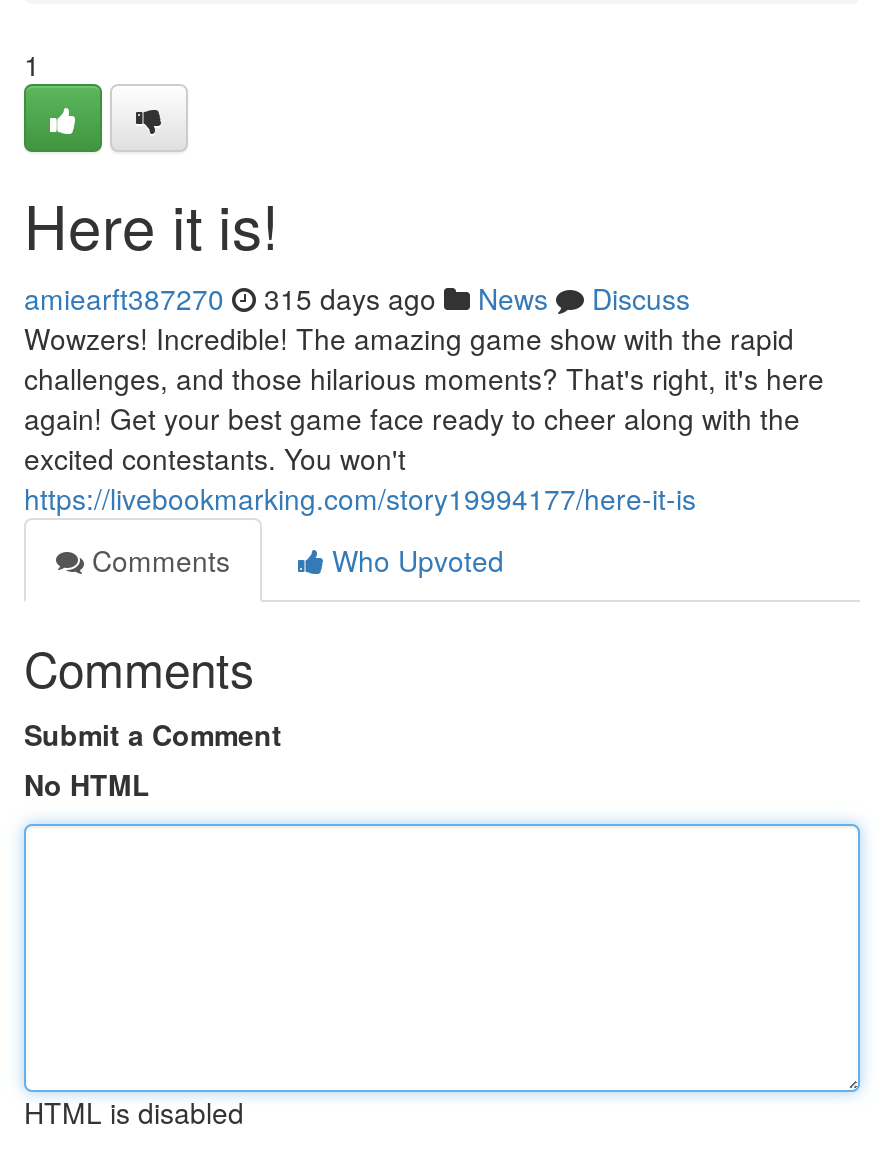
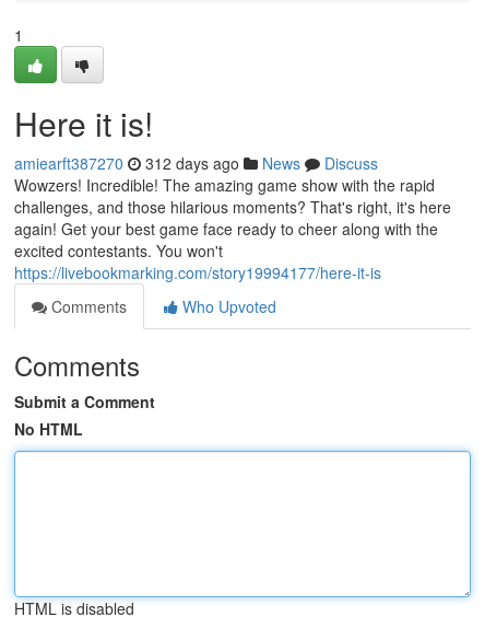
- amiearft387270 315 days ago News Discuss
+ amiearft387270 312 days ago News Discuss
